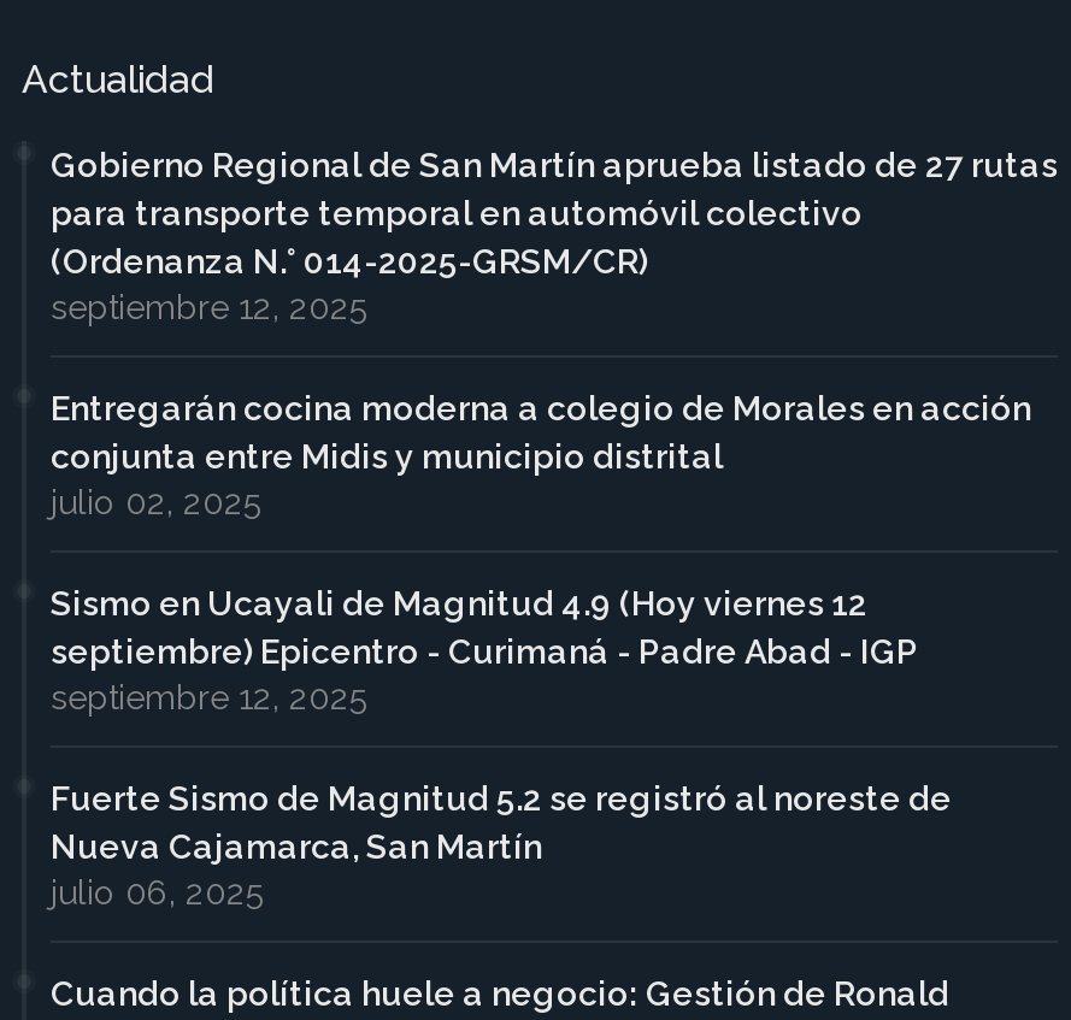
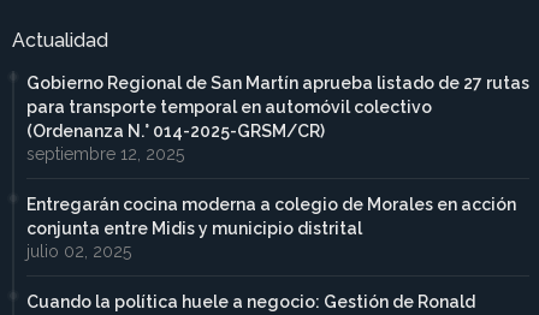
- Sismo en Ucayali de Magnitud 4.9 (Hoy viernes 12
- septiembre) Epicentro - Curimaná - Padre Abad - IGP
- septiembre 12, 2025
- Fuerte Sismo de Magnitud 5.2 se registró al noreste de
- Nueva Cajamarca, San Martín
- julio 06, 2025
